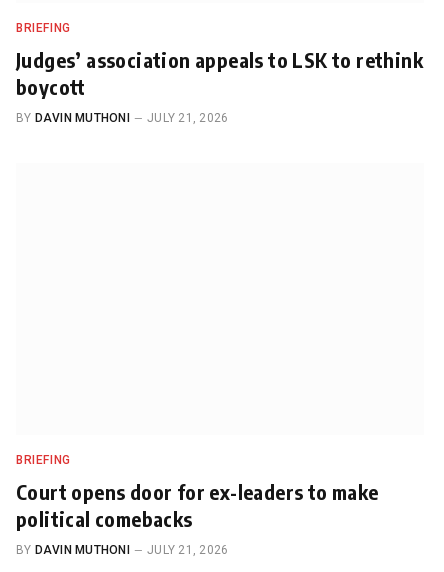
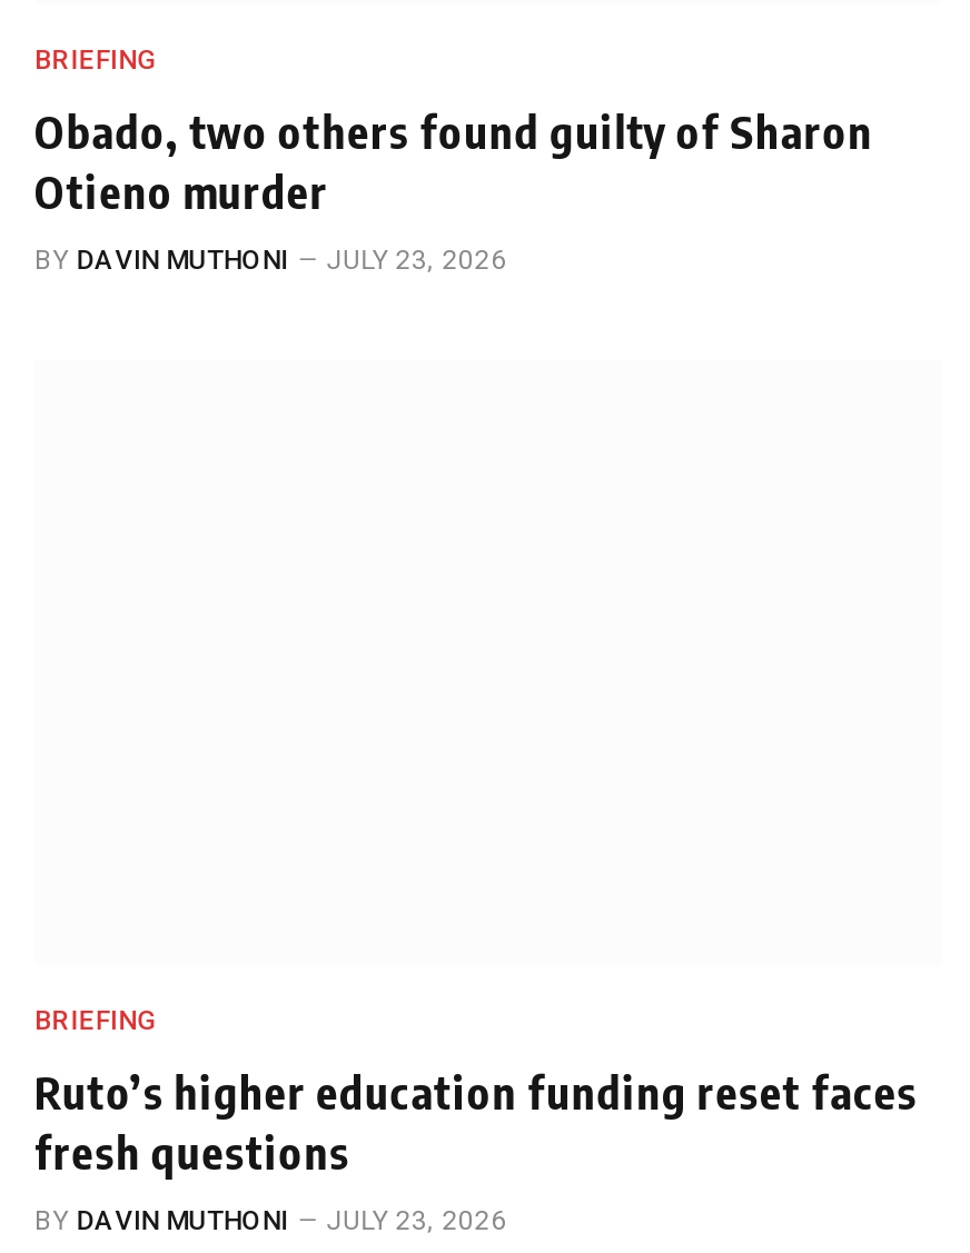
- Judges’ association appeals to LSK to rethink
- boycott
+ Obado, two others found guilty of Sharon
+ Otieno murder

- BY DAVIN MUTHONI JULY 21, 2026
+ BY DAVIN MUTHONI JULY 23, 2026

- Court opens door for ex-leaders to make
- political comebacks
+ Ruto’s higher education funding reset faces
+ fresh questions

- BY DAVIN MUTHONI JULY 21, 2026
+ BY DAVIN MUTHONI JULY 23, 2026
